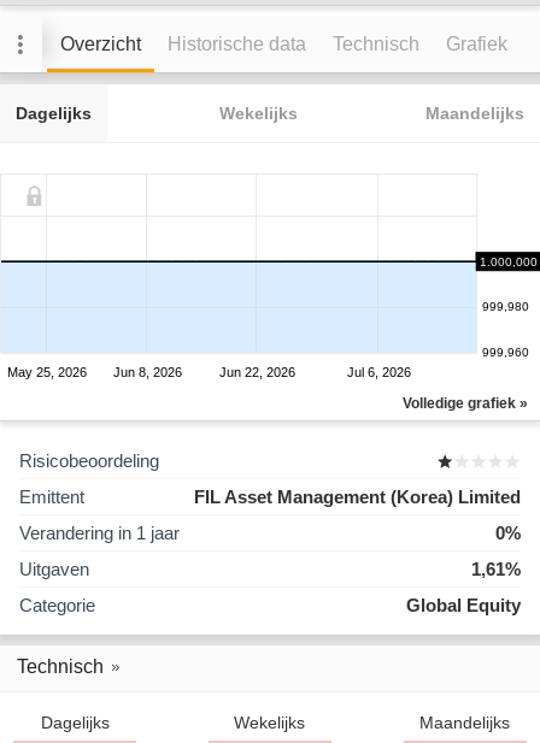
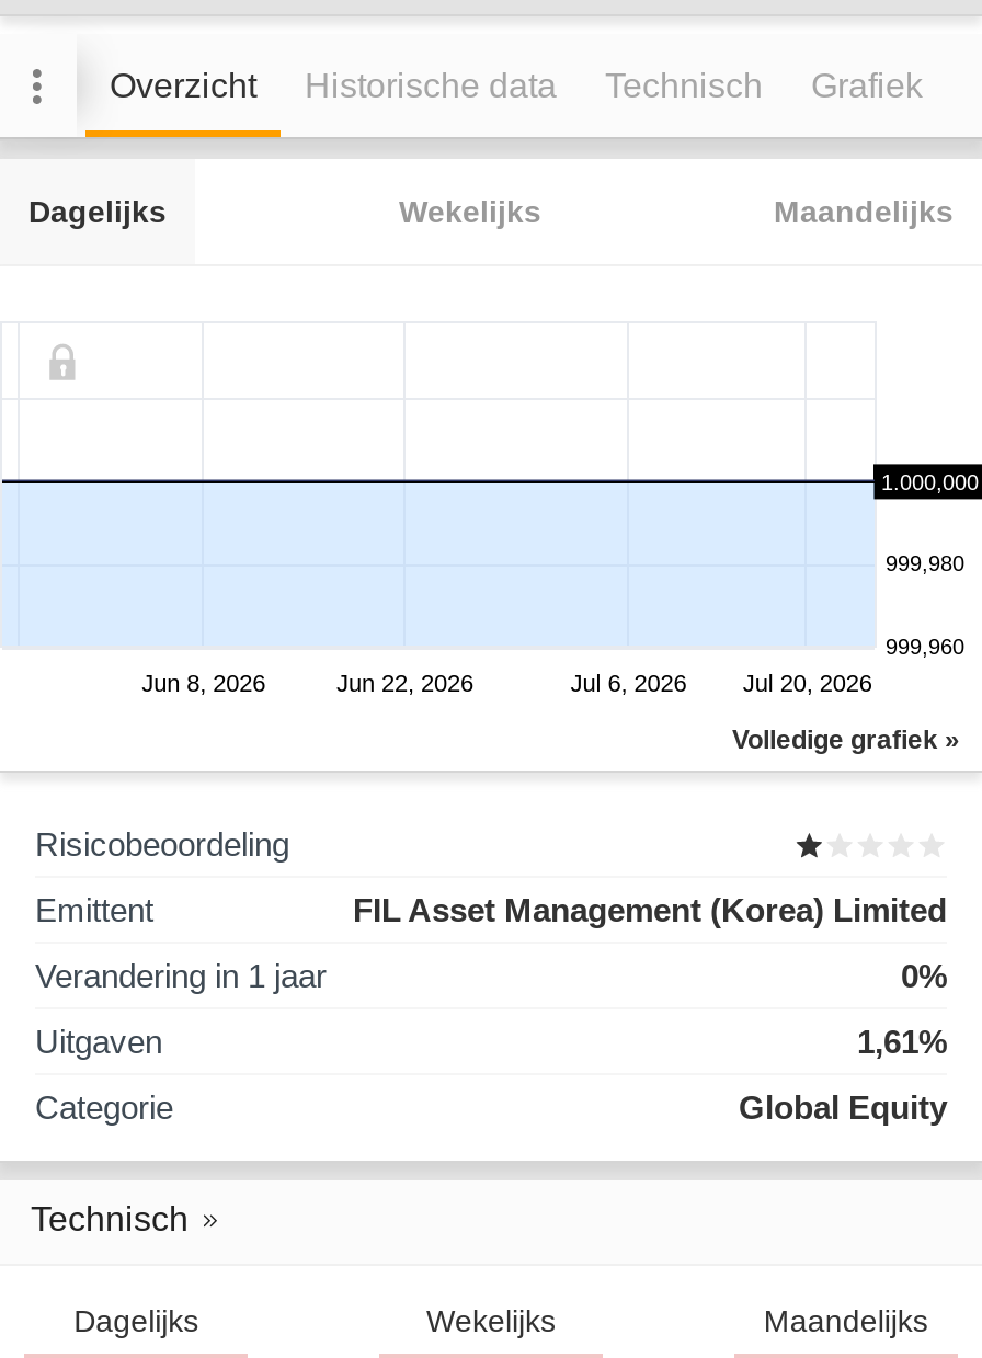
- May 25, 2026

+ Jul 20, 2026
